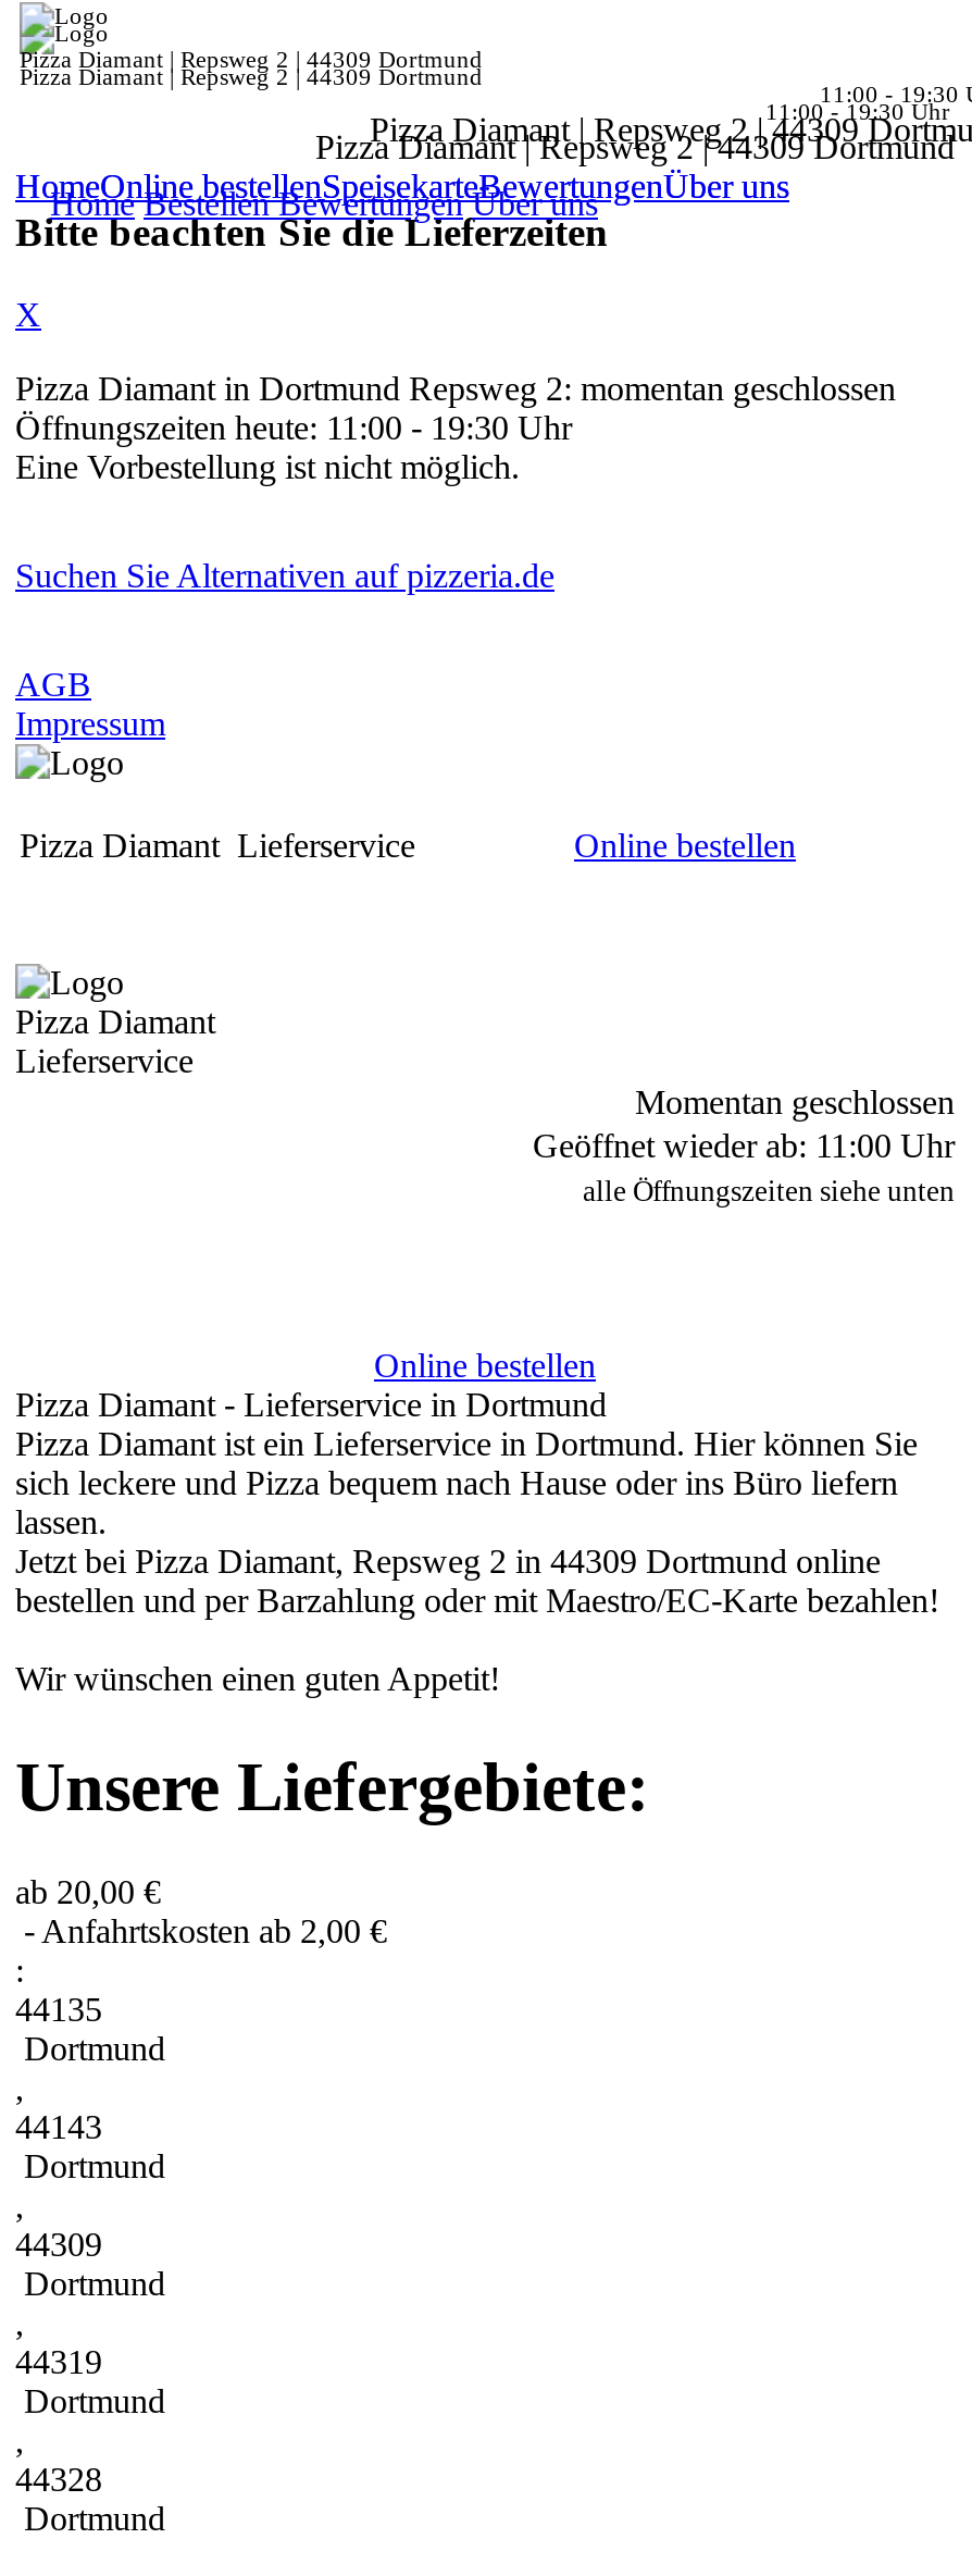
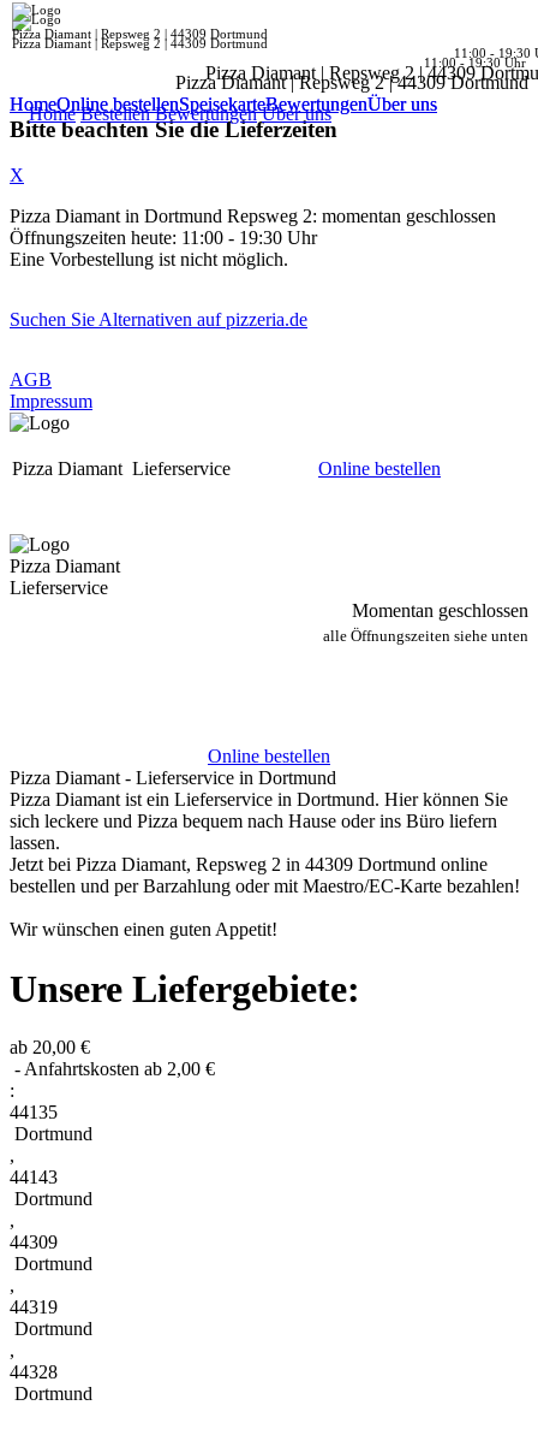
- Geöffnet wieder ab: 11:00 Uhr

moved up: alle Öffnungszeiten siehe unten
